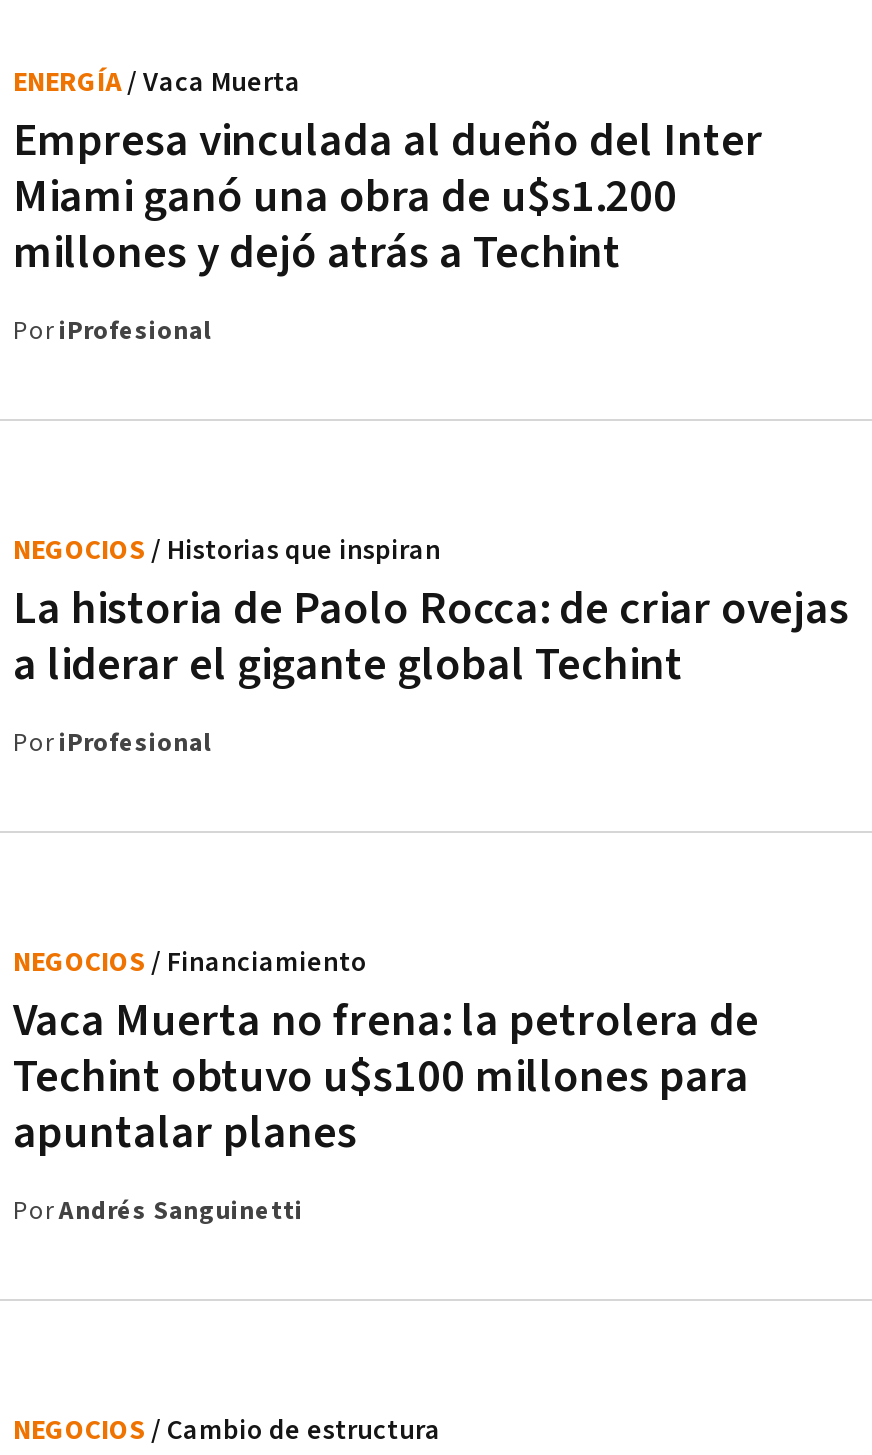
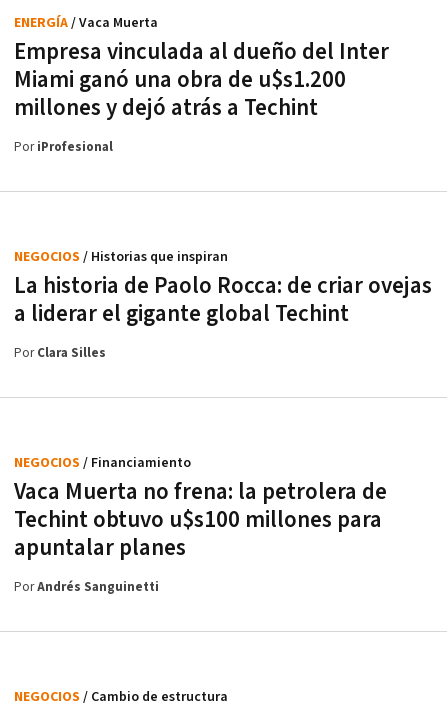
- Por iProfesional
+ Por Clara Silles
